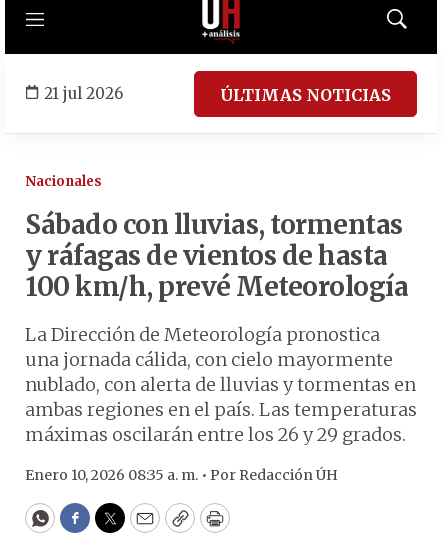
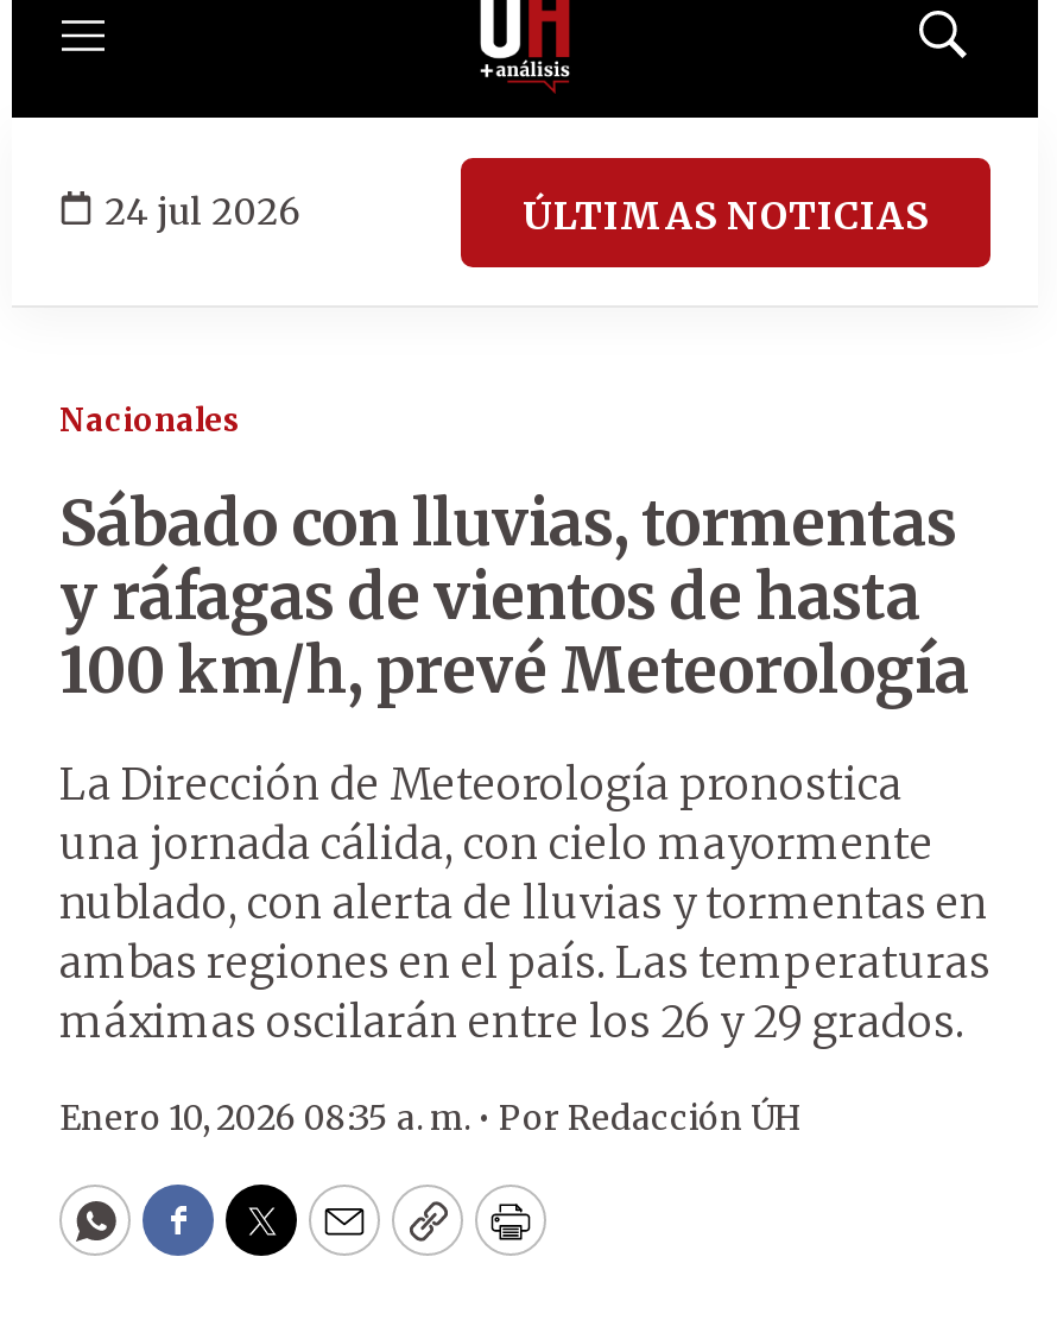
- 21 jul 2026
+ 24 jul 2026
